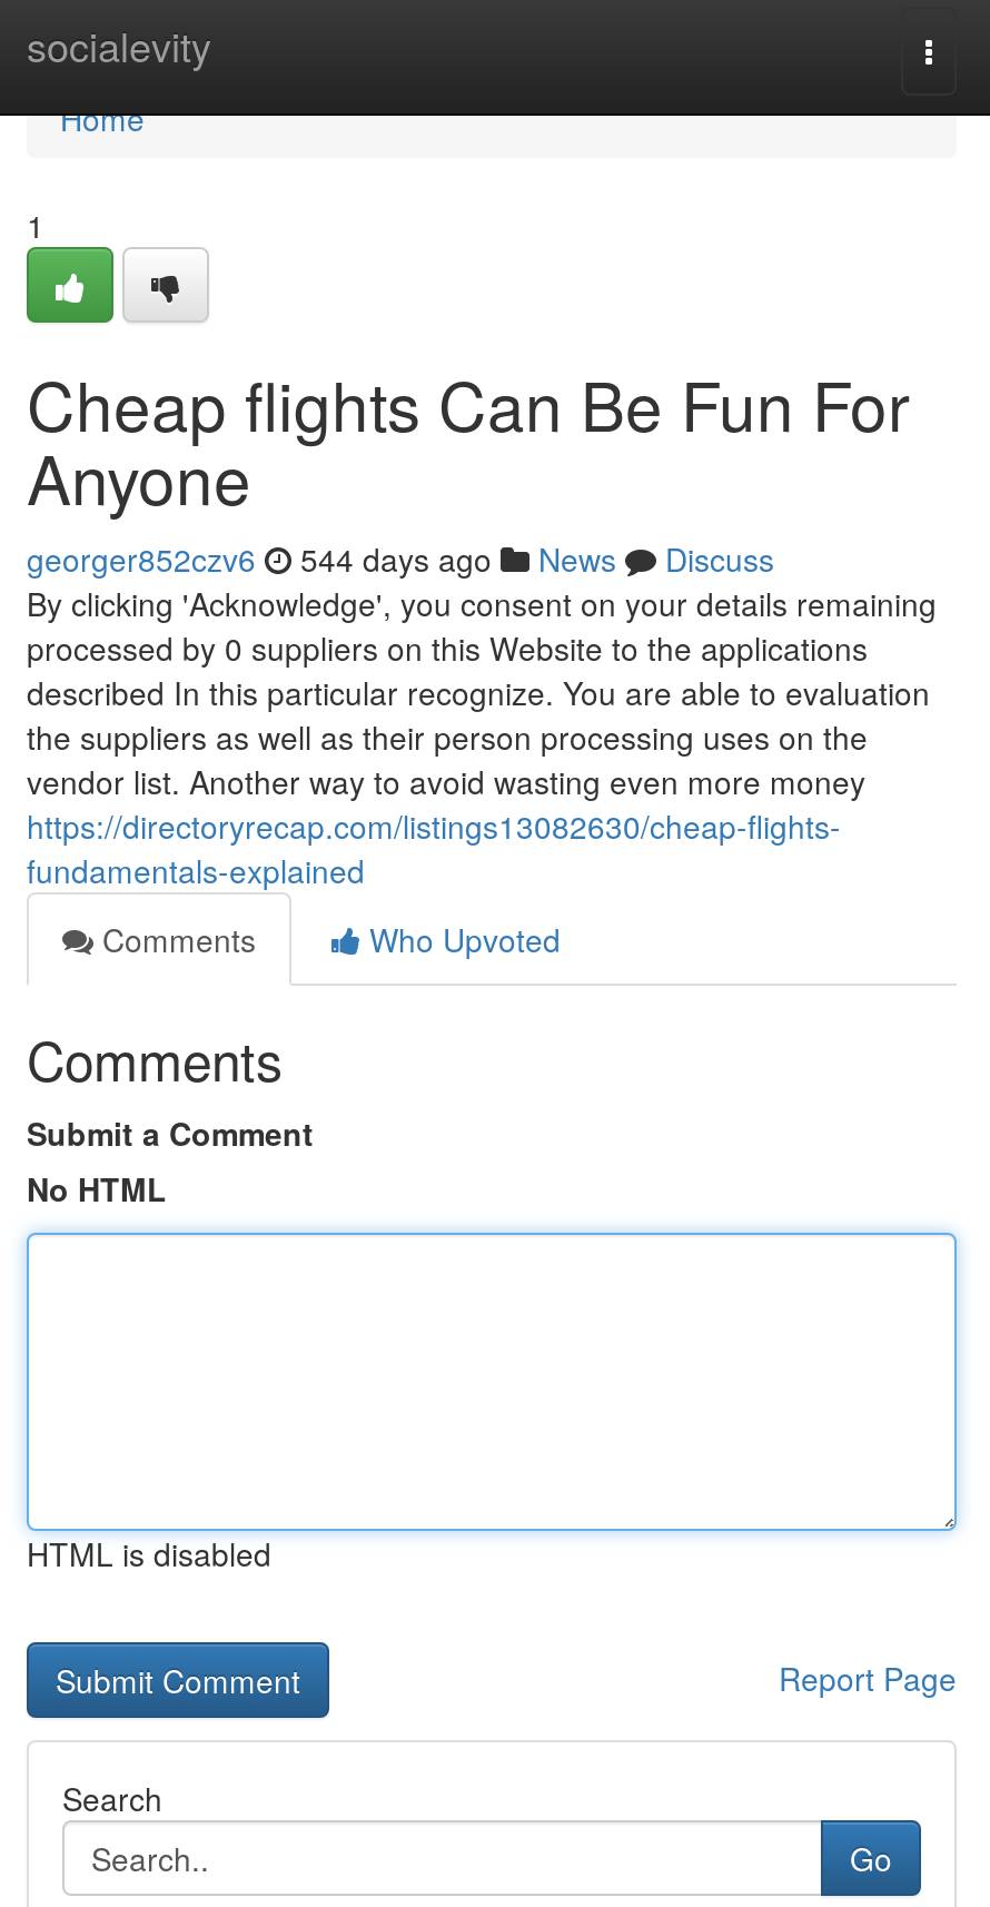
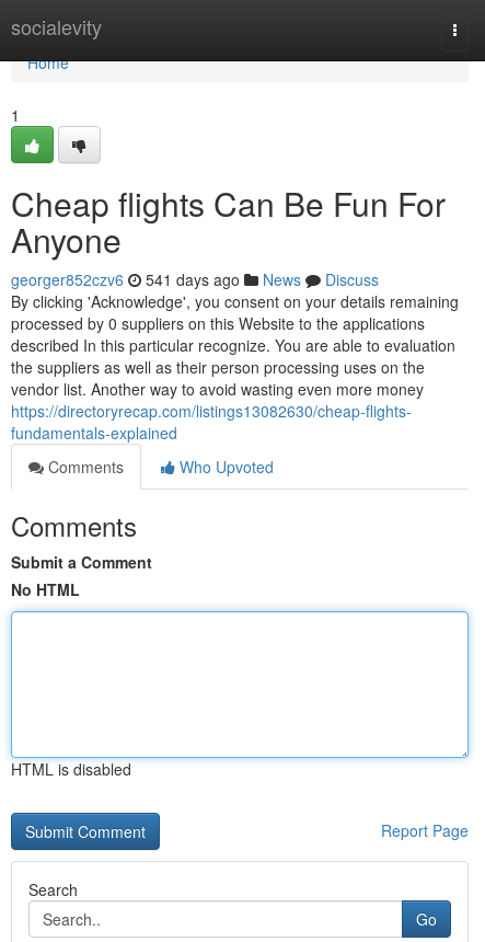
- georger852czv6 544 days ago News Discuss
+ georger852czv6 541 days ago News Discuss
